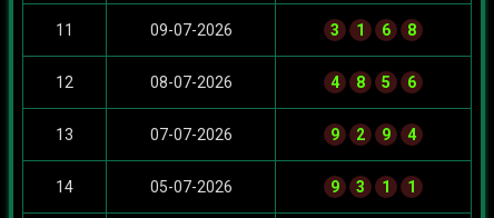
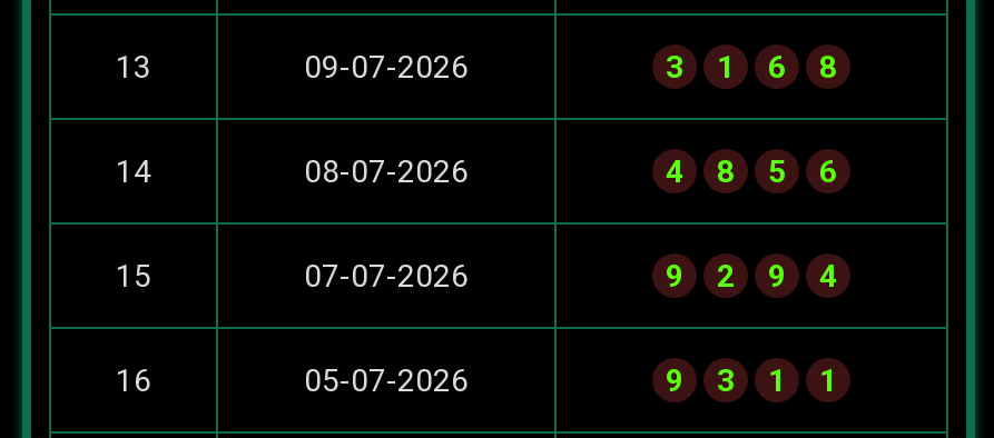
- 11
+ 13

- 12
+ 14

- 13
+ 15

- 14
+ 16
